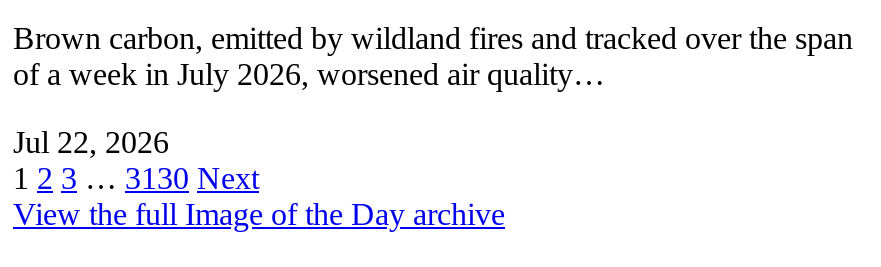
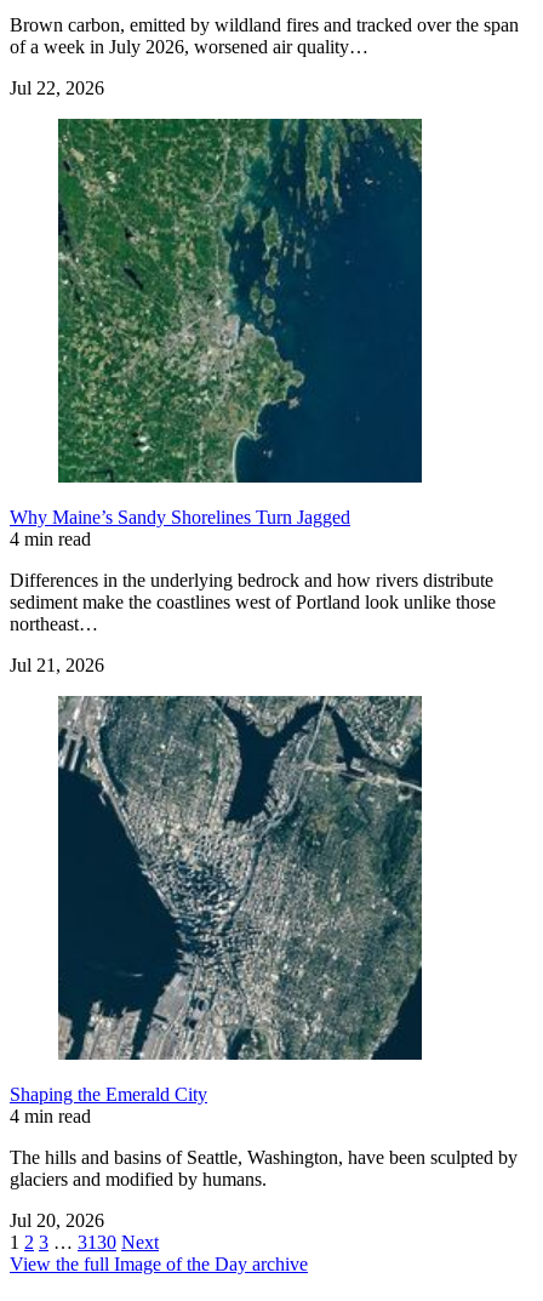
+ [image]
+ Why Maine’s Sandy Shorelines Turn Jagged
+ 4 min read
+ Differences in the underlying bedrock and how rivers distribute
+ sediment make the coastlines west of Portland look unlike those
+ northeast…
+ Jul 21, 2026

+ [image]
+ Shaping the Emerald City
+ 4 min read
+ The hills and basins of Seattle, Washington, have been sculpted by
+ glaciers and modified by humans.
+ Jul 20, 2026
